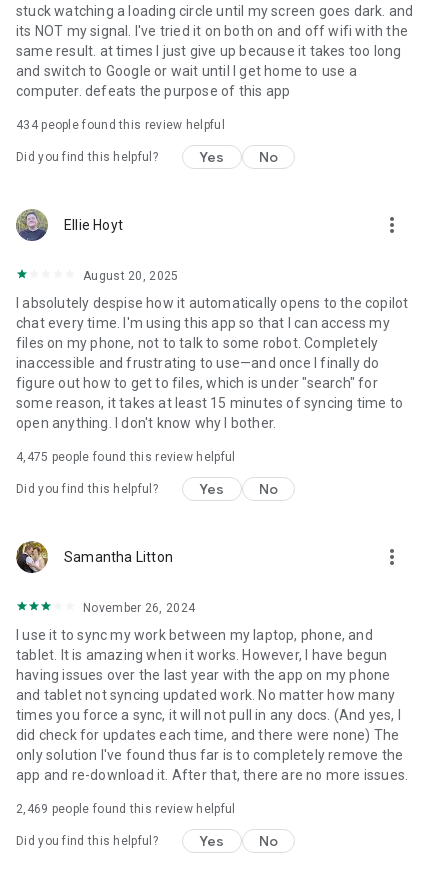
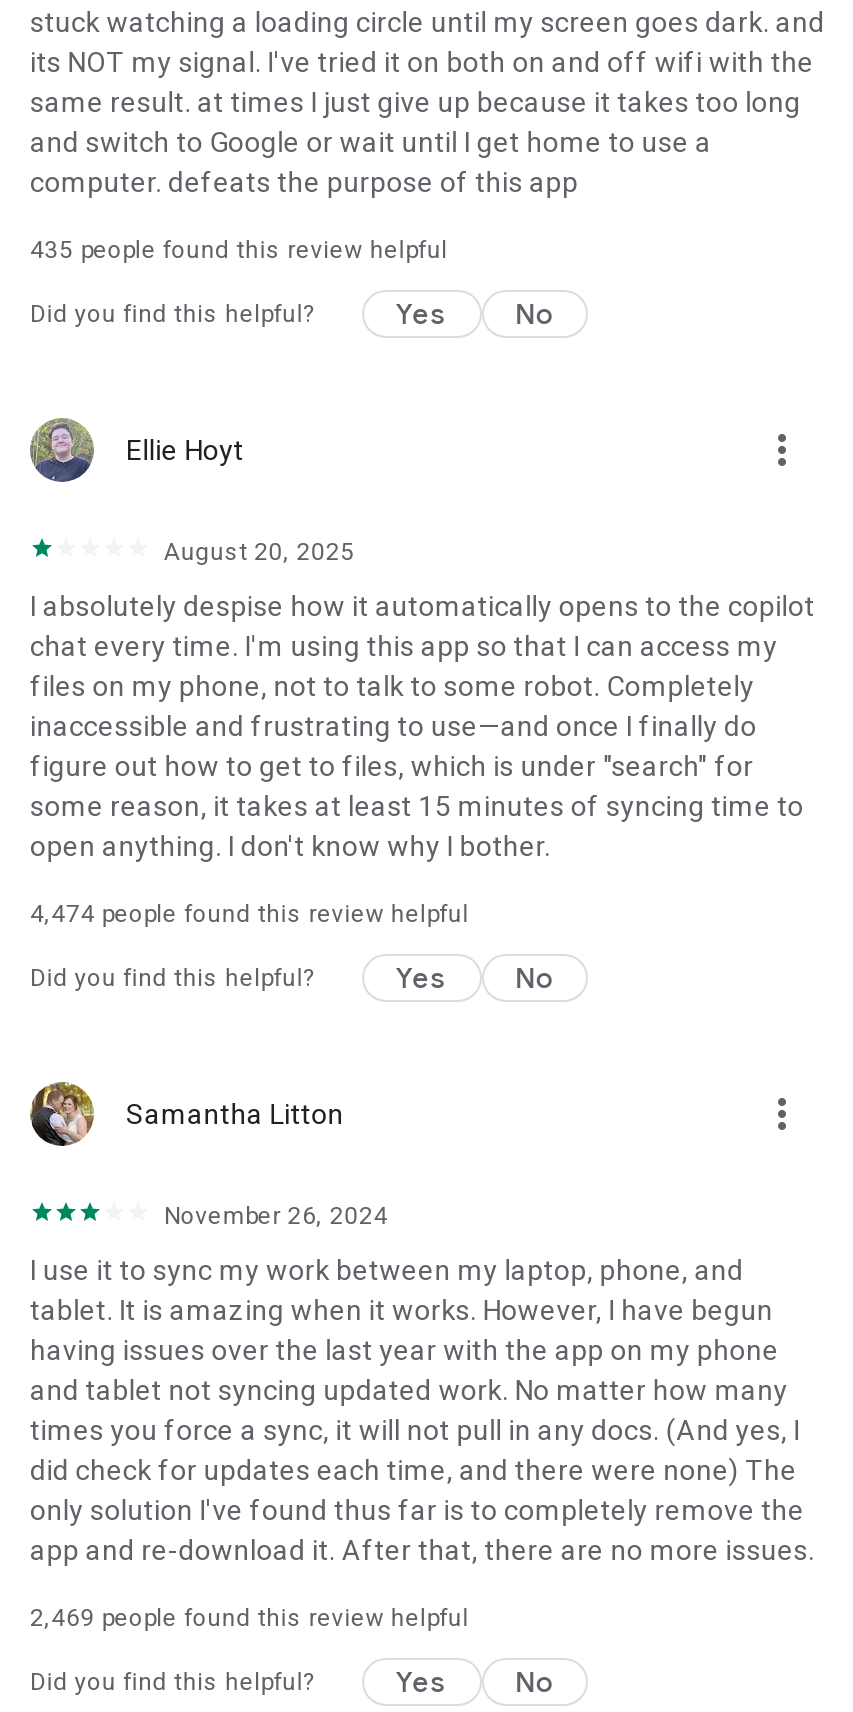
- 434 people found this review helpful
+ 435 people found this review helpful

- 4,475 people found this review helpful
+ 4,474 people found this review helpful
